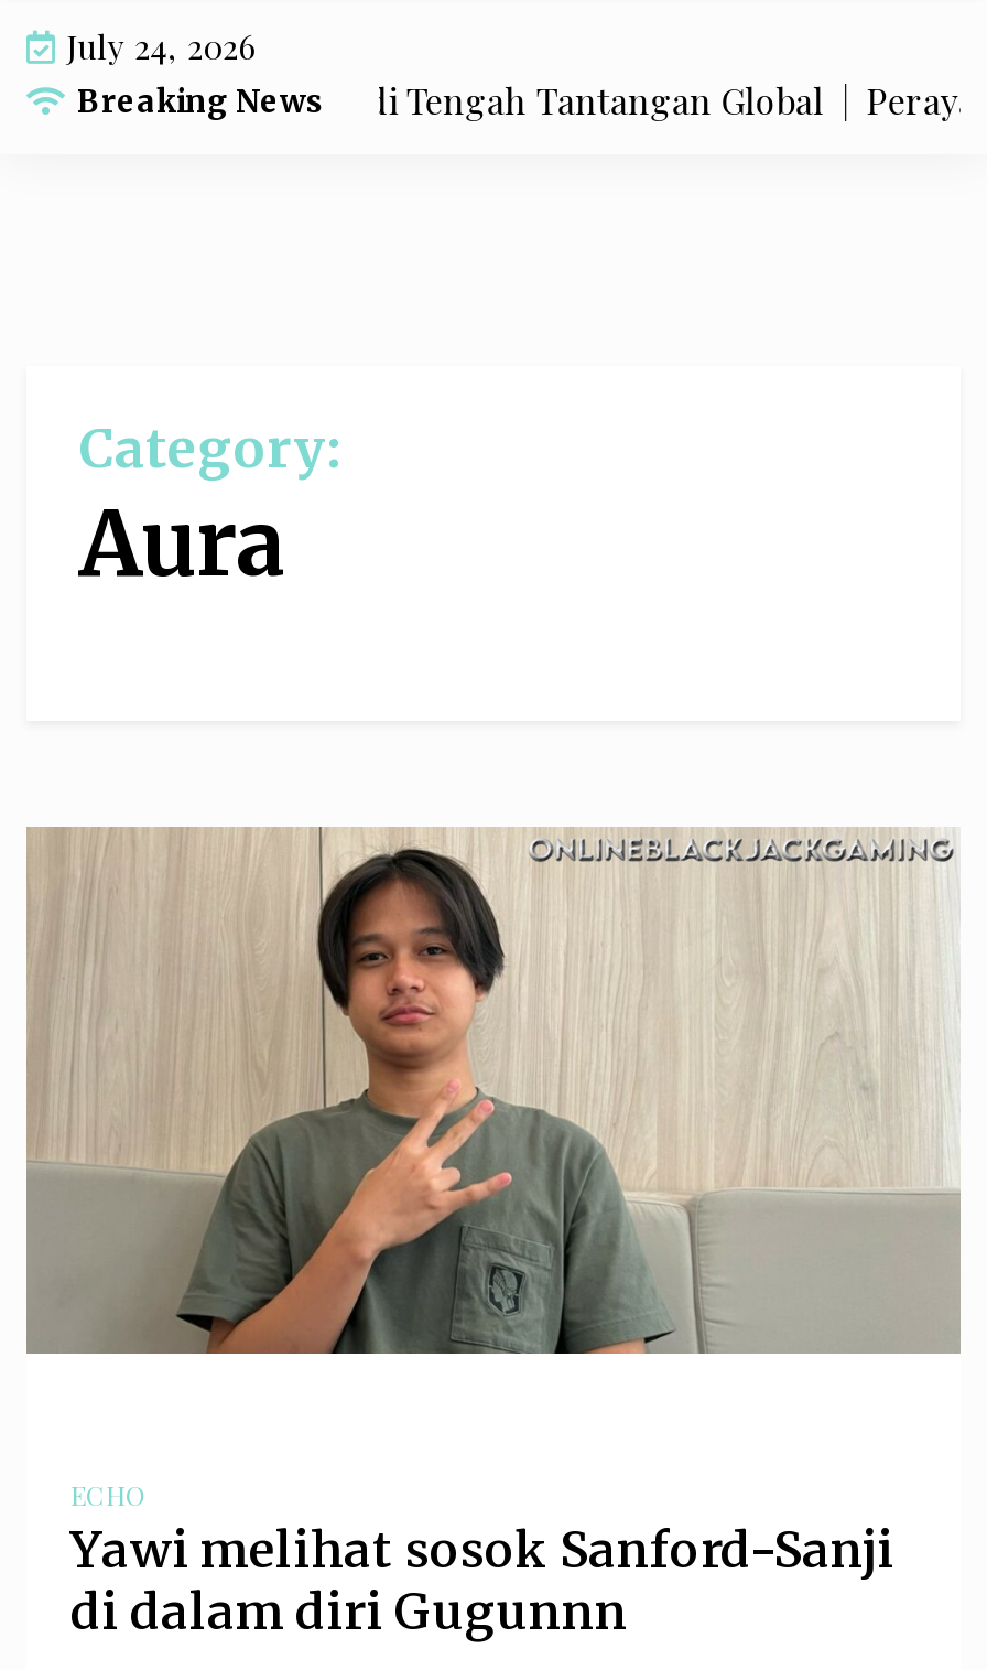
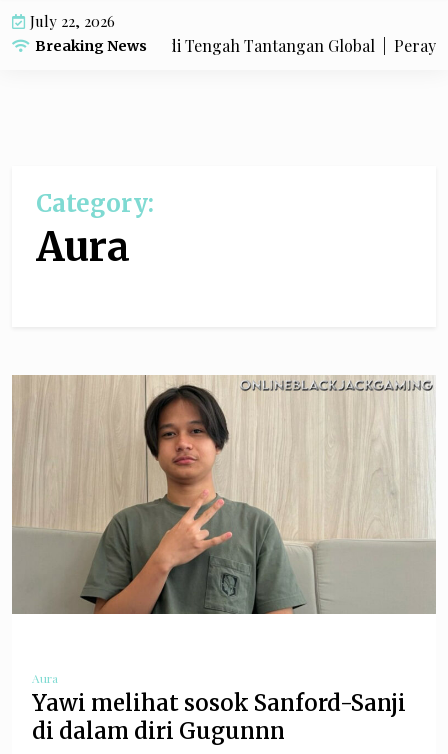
- July 24, 2026
+ July 22, 2026

- ECHO
+ Aura
